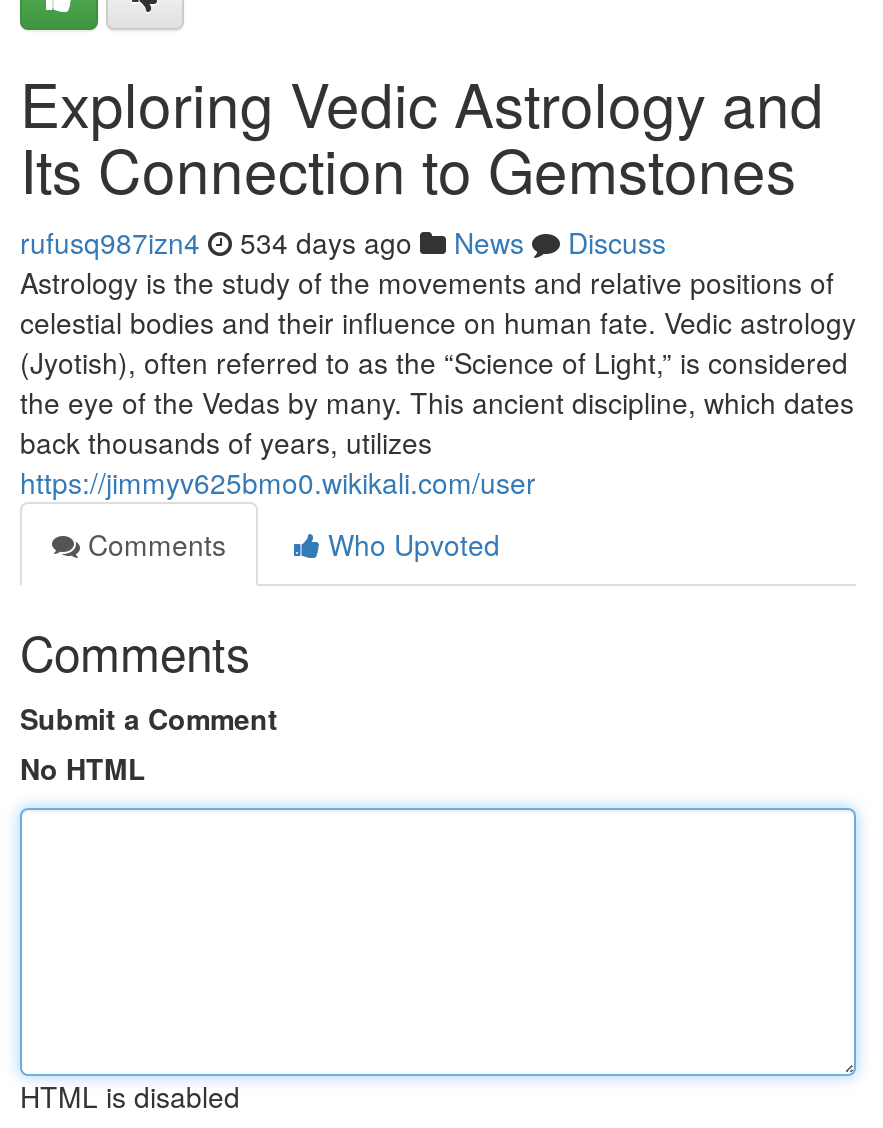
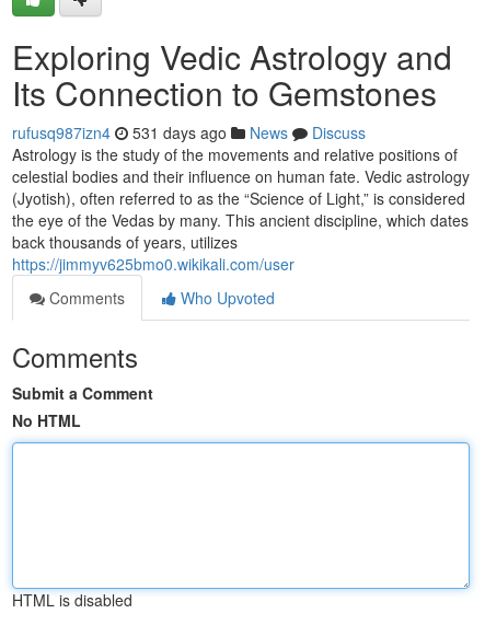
- rufusq987izn4 534 days ago News Discuss
+ rufusq987izn4 531 days ago News Discuss
